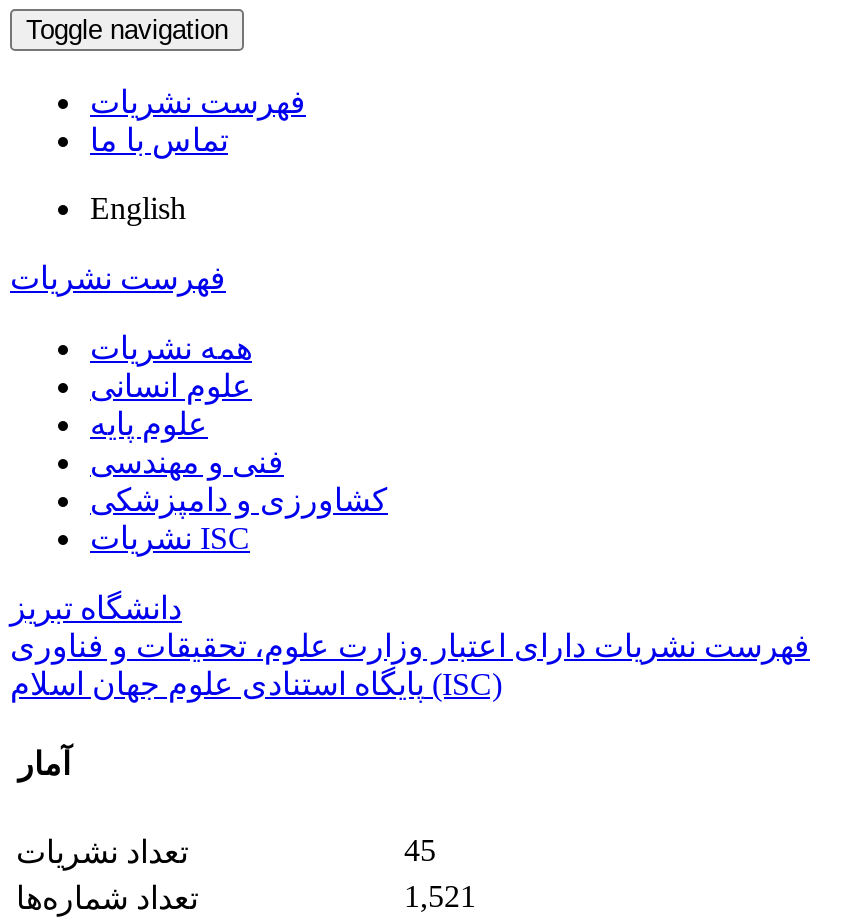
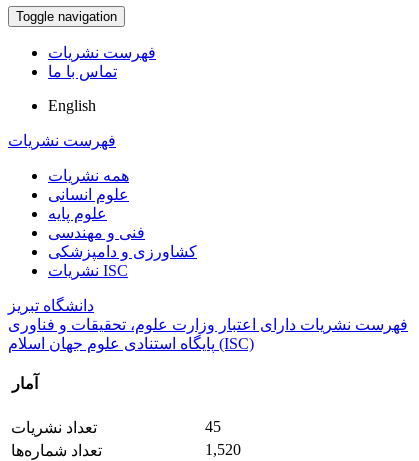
- 1,521
+ 1,520
